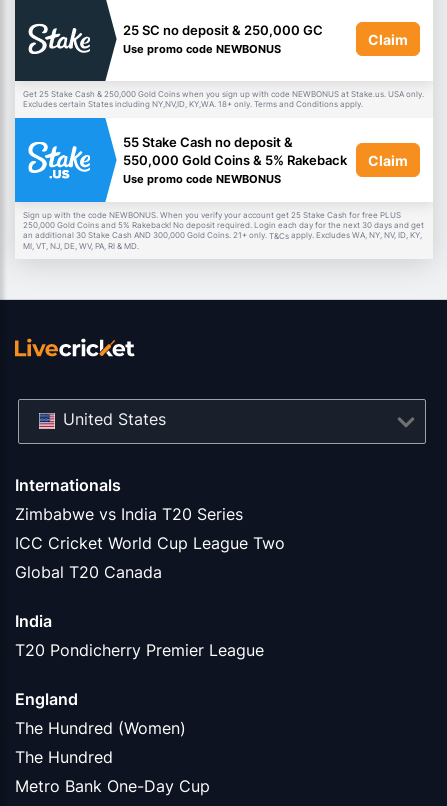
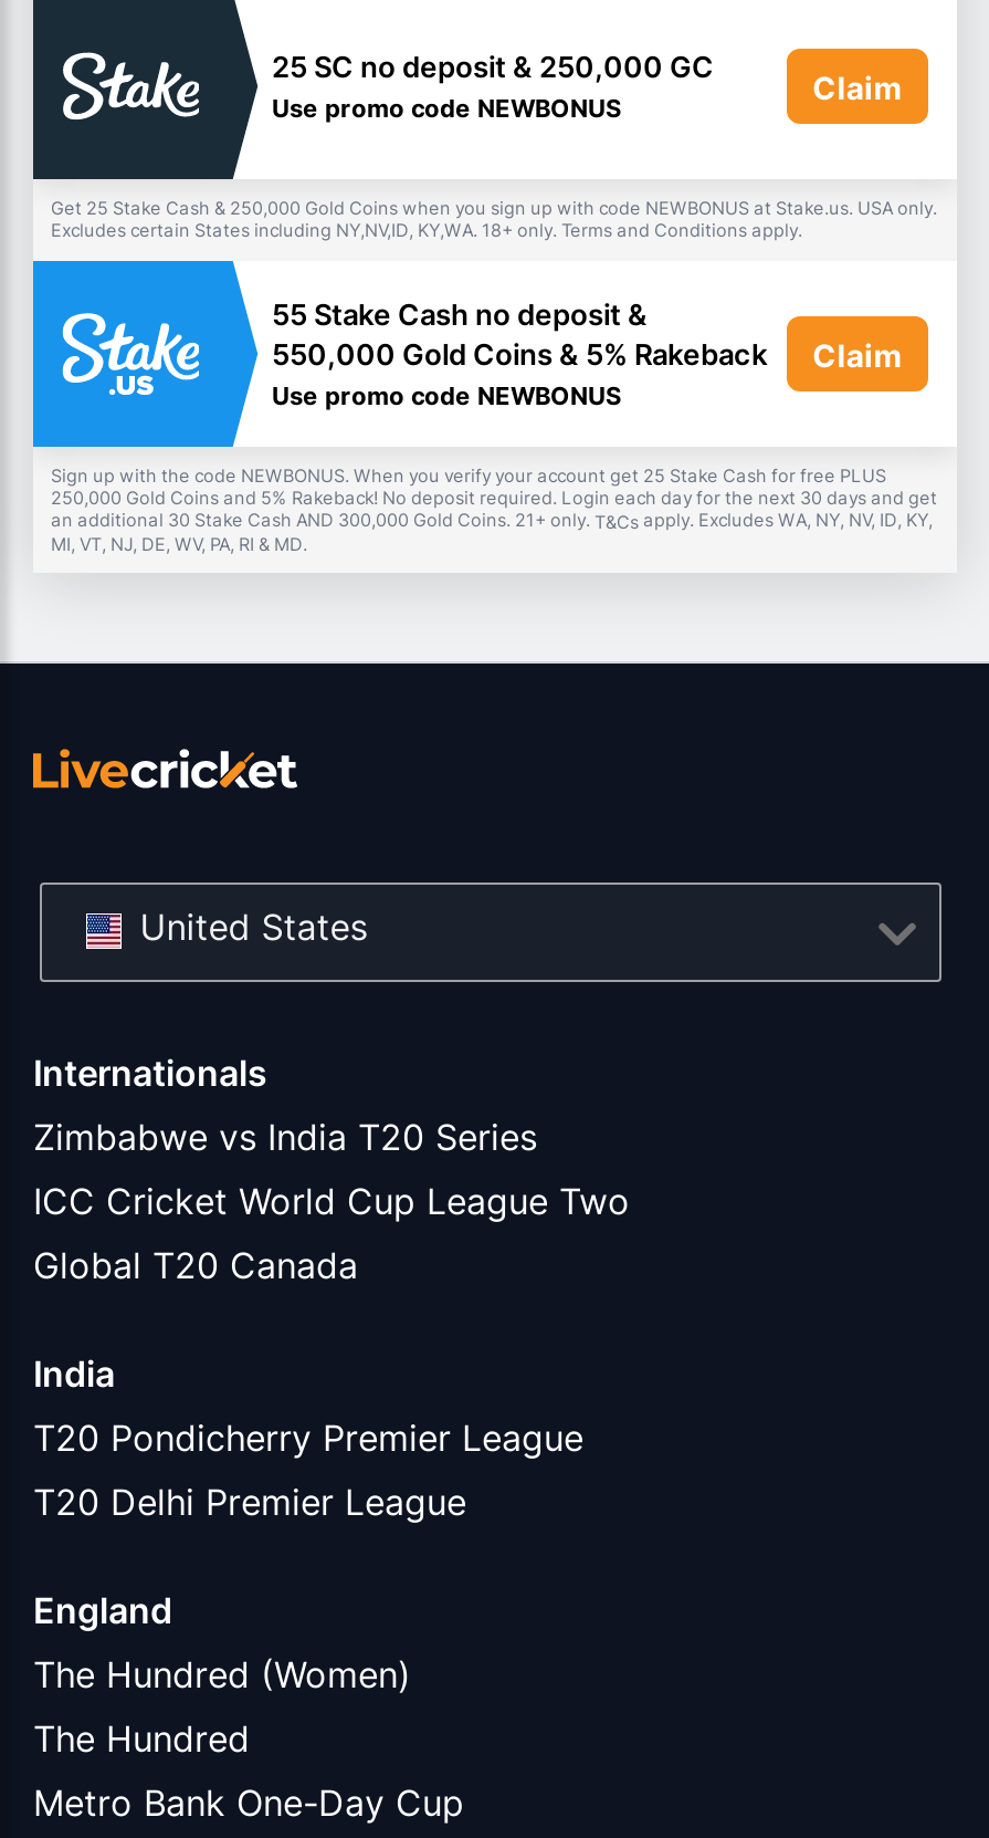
+ T20 Delhi Premier League
